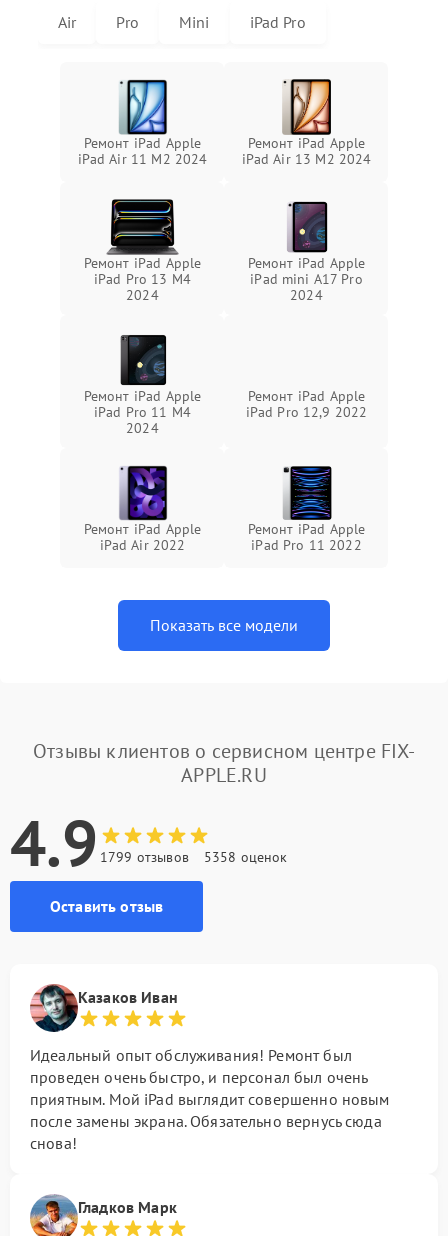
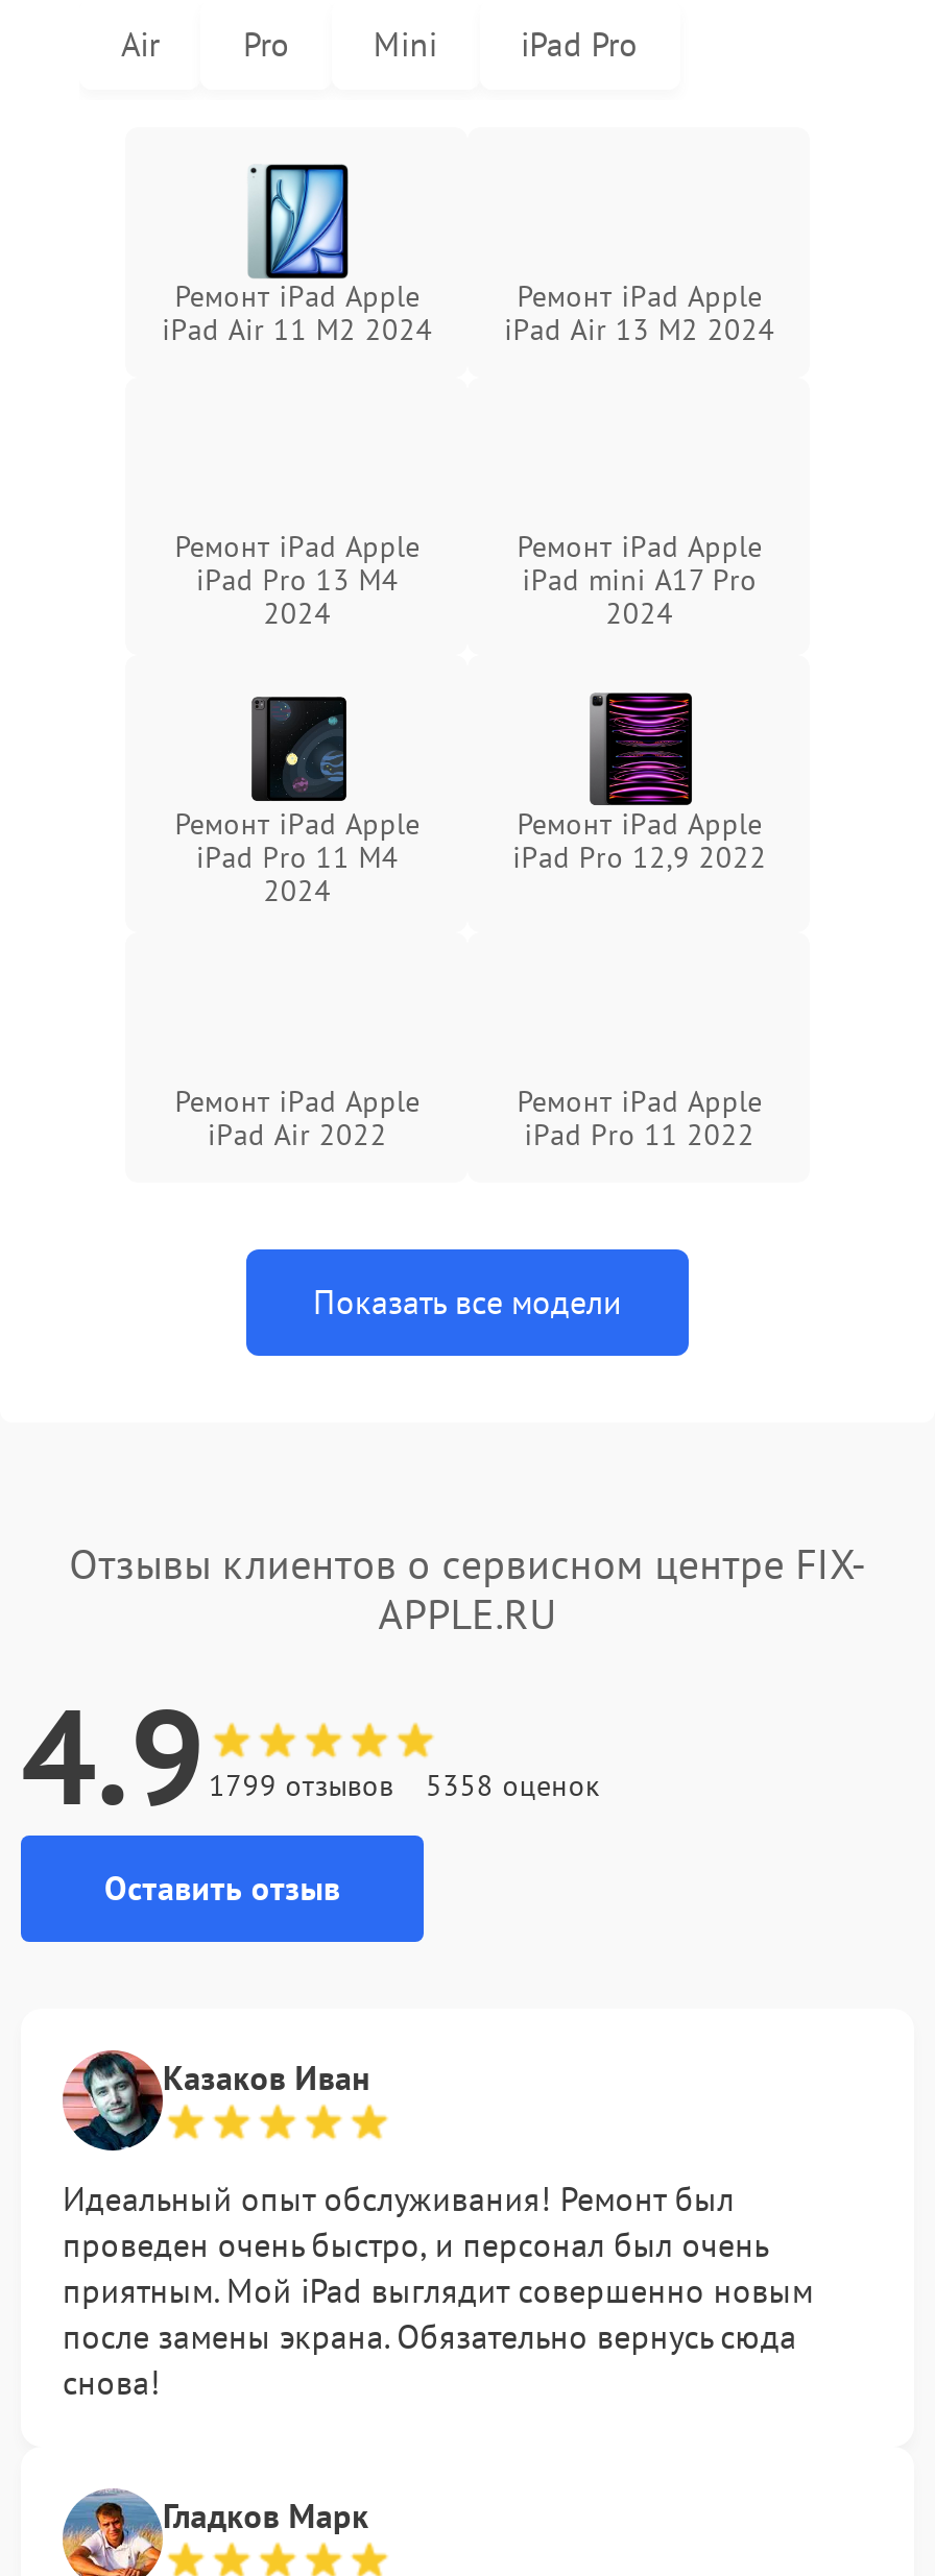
- [image]

- [image]

- [image]

+ [image]

- [image]

- [image]
